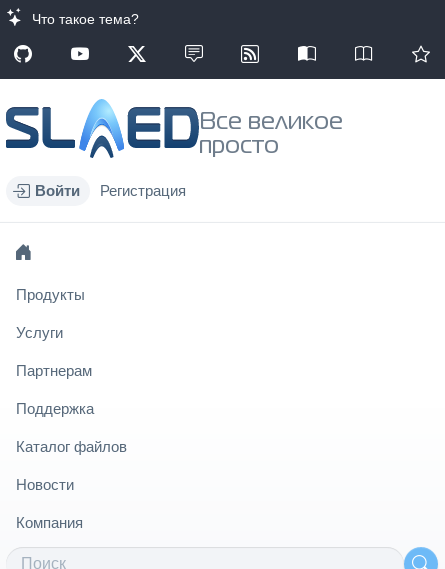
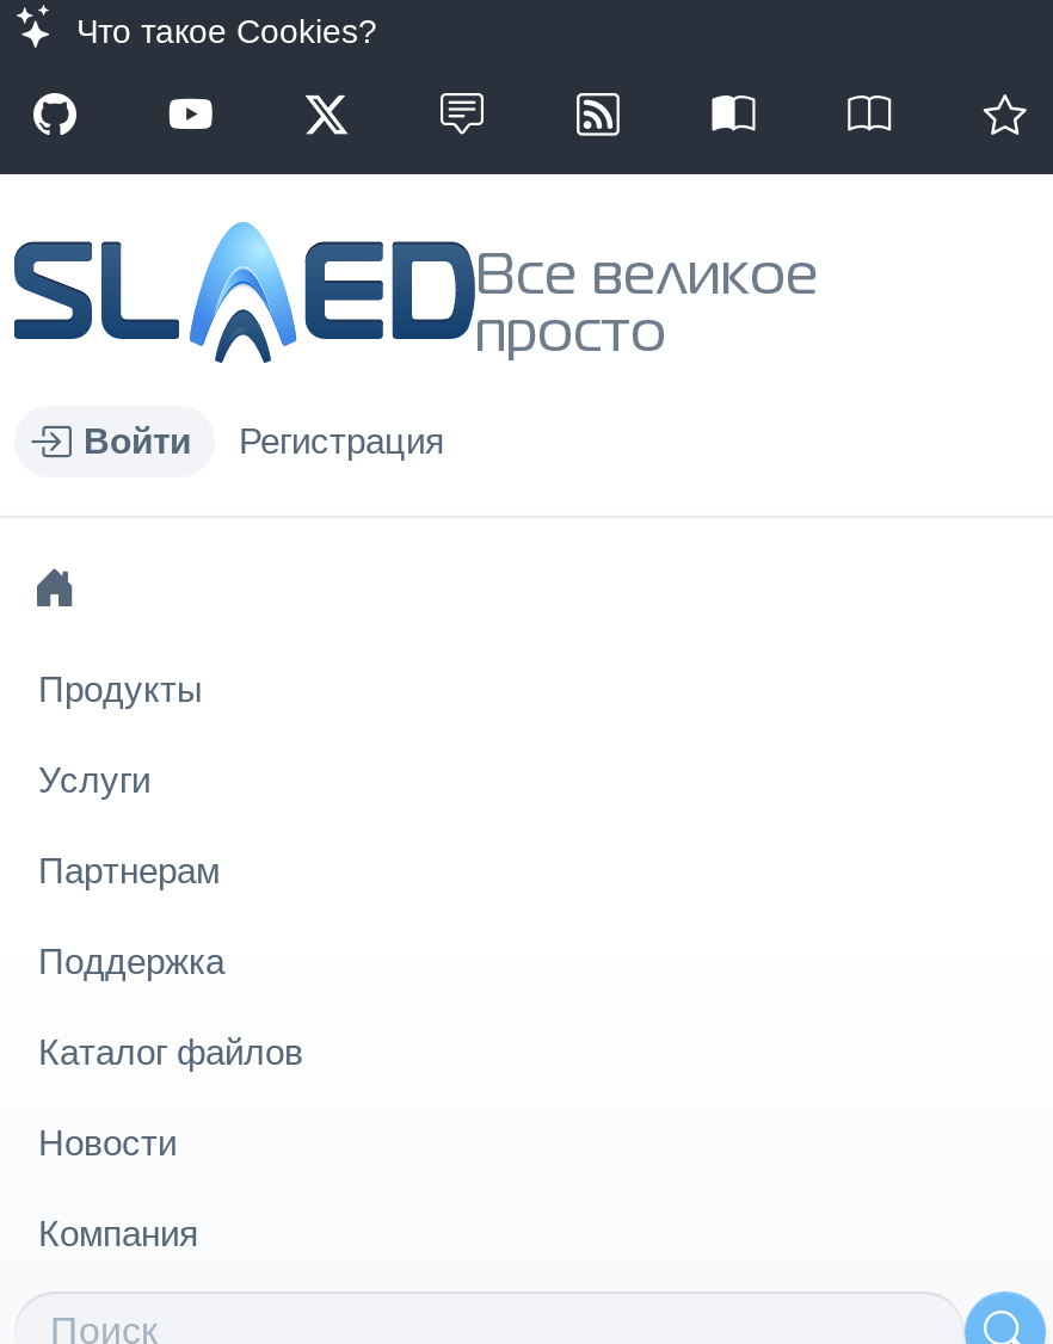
- Что такое тема?
+ Что такое Cookies?
